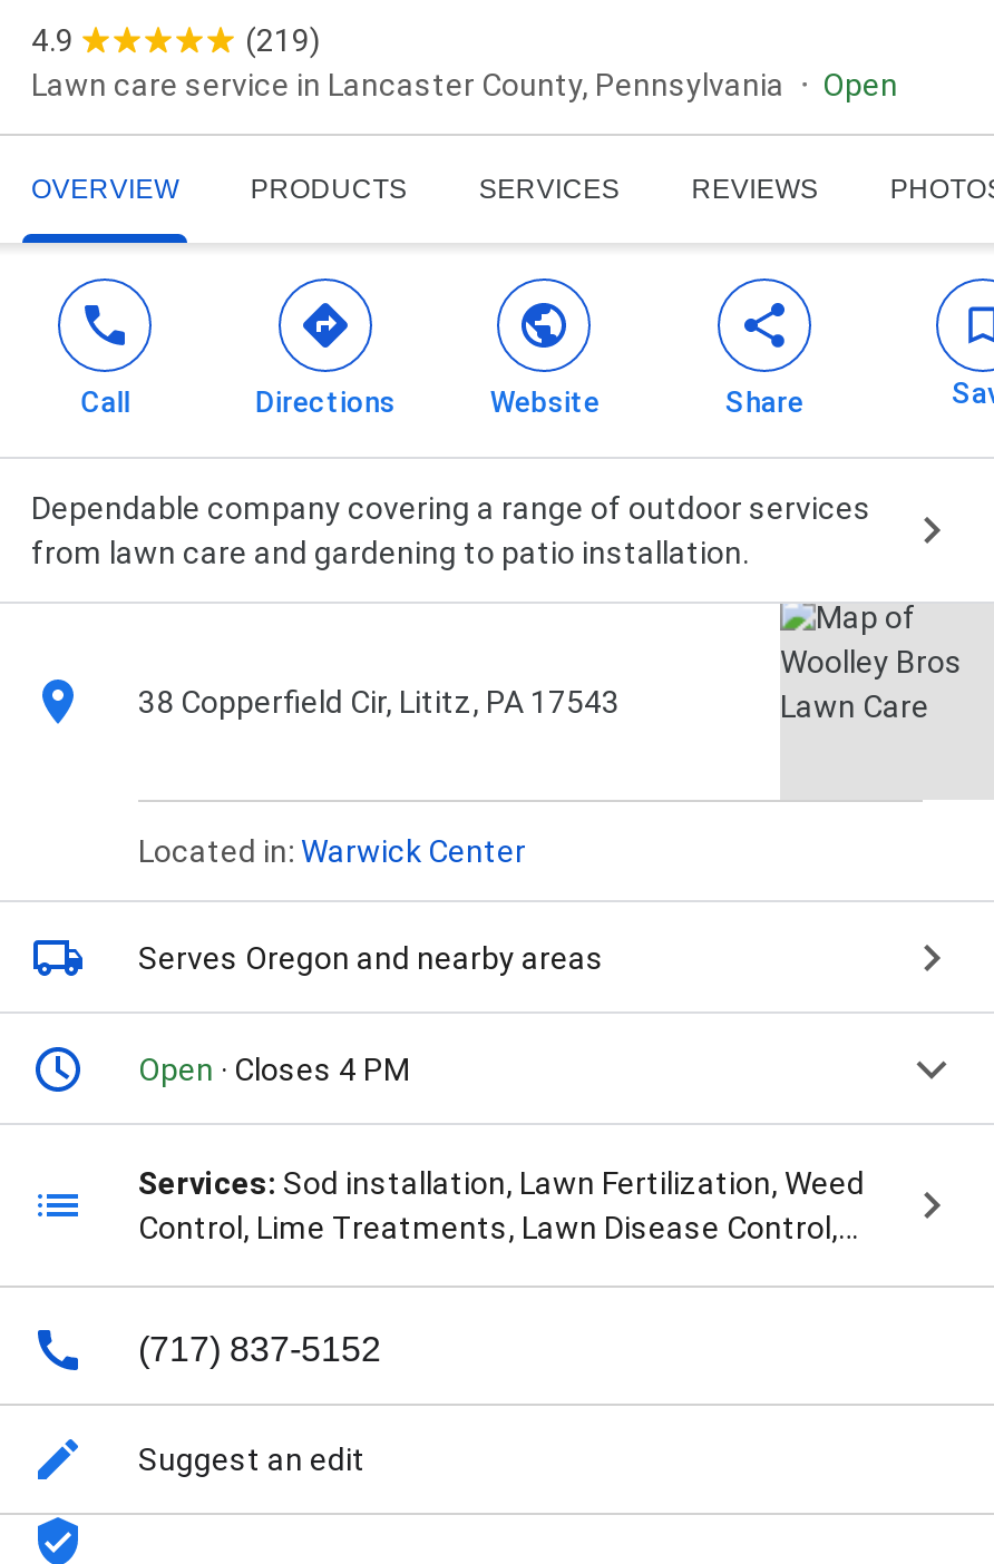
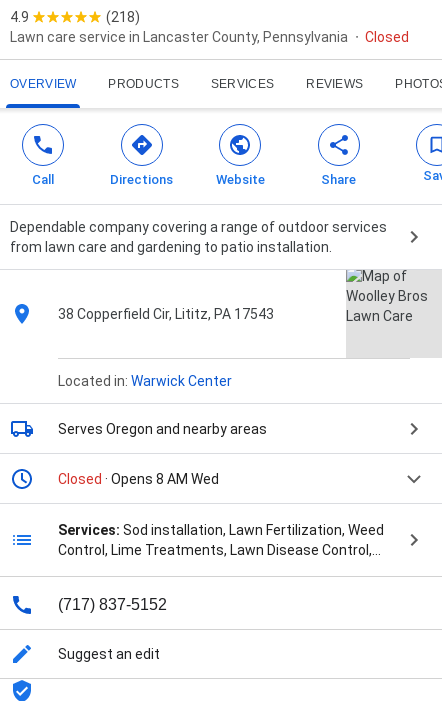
- (219)
+ (218)

- Open
+ Closed

- Open · Closes 4 PM
+ Closed · Opens 8 AM Wed
